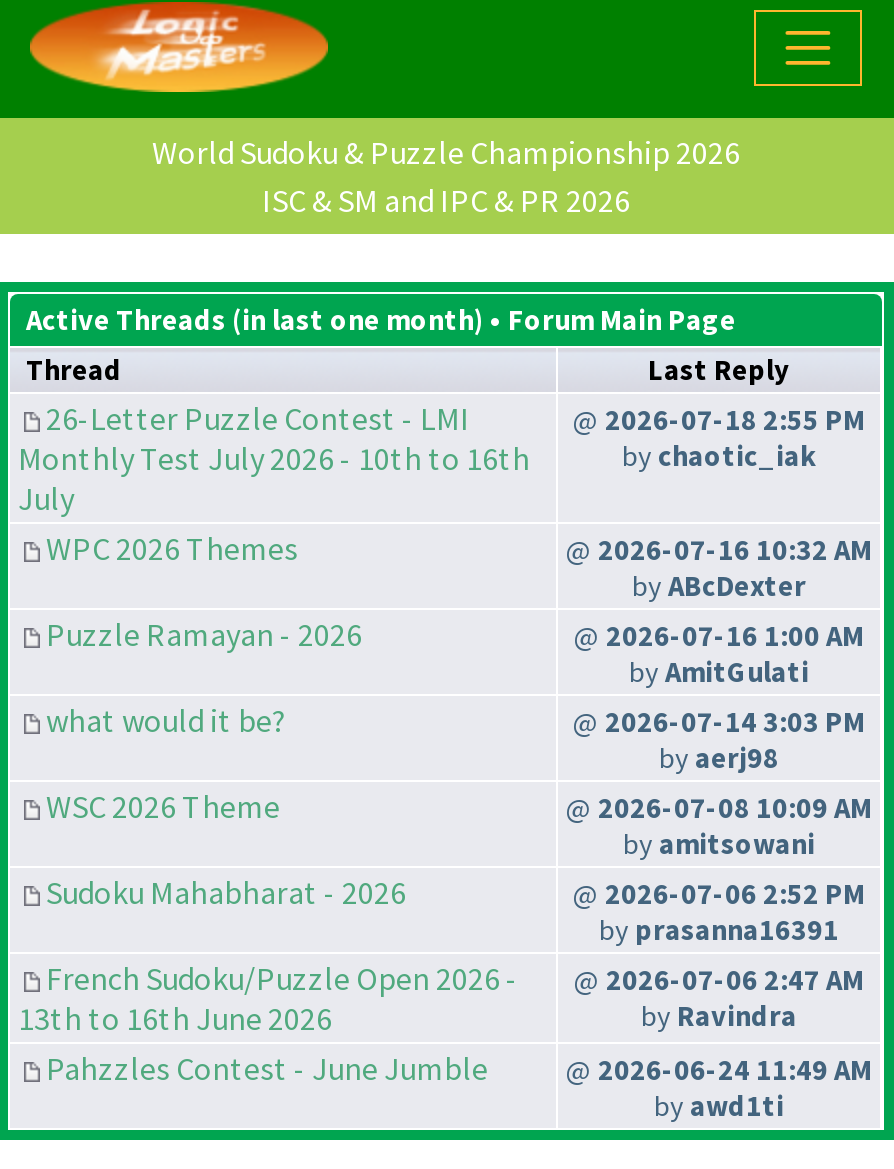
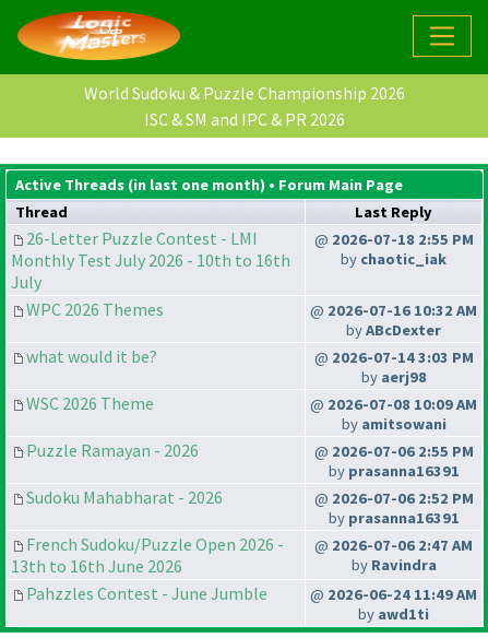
moved down: Puzzle Ramayan - 2026

- @ 2026-07-16 1:00 AM
- by AmitGulati

moved up: what would it be? | @ 2026-07-14 3:03 PM | by aerj98 | WSC 2026 Theme | @ 2026-07-08 10:09 AM | by amitsowani

+ @ 2026-07-06 2:55 PM
+ by prasanna16391
